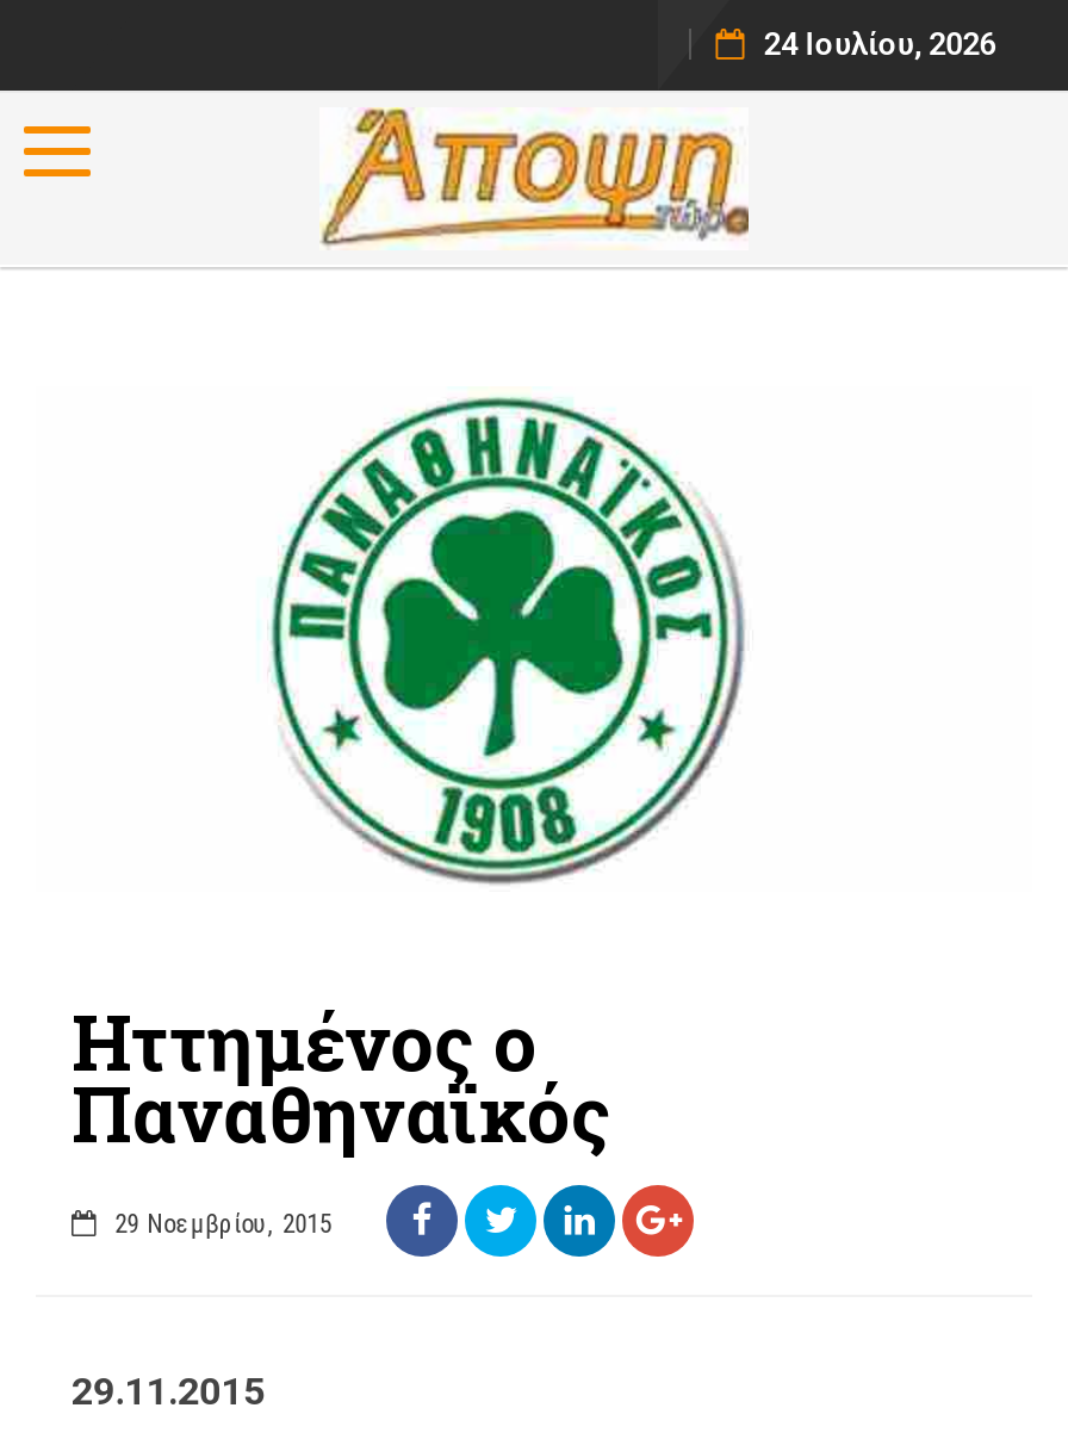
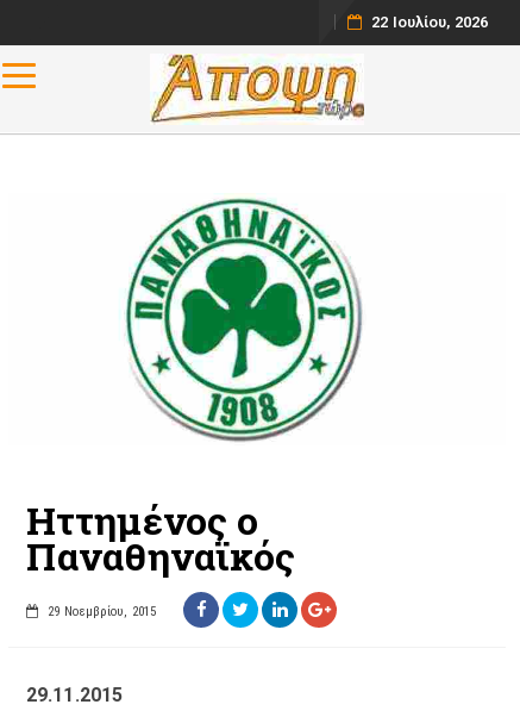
- 24 Ιουλίου, 2026
+ 22 Ιουλίου, 2026
